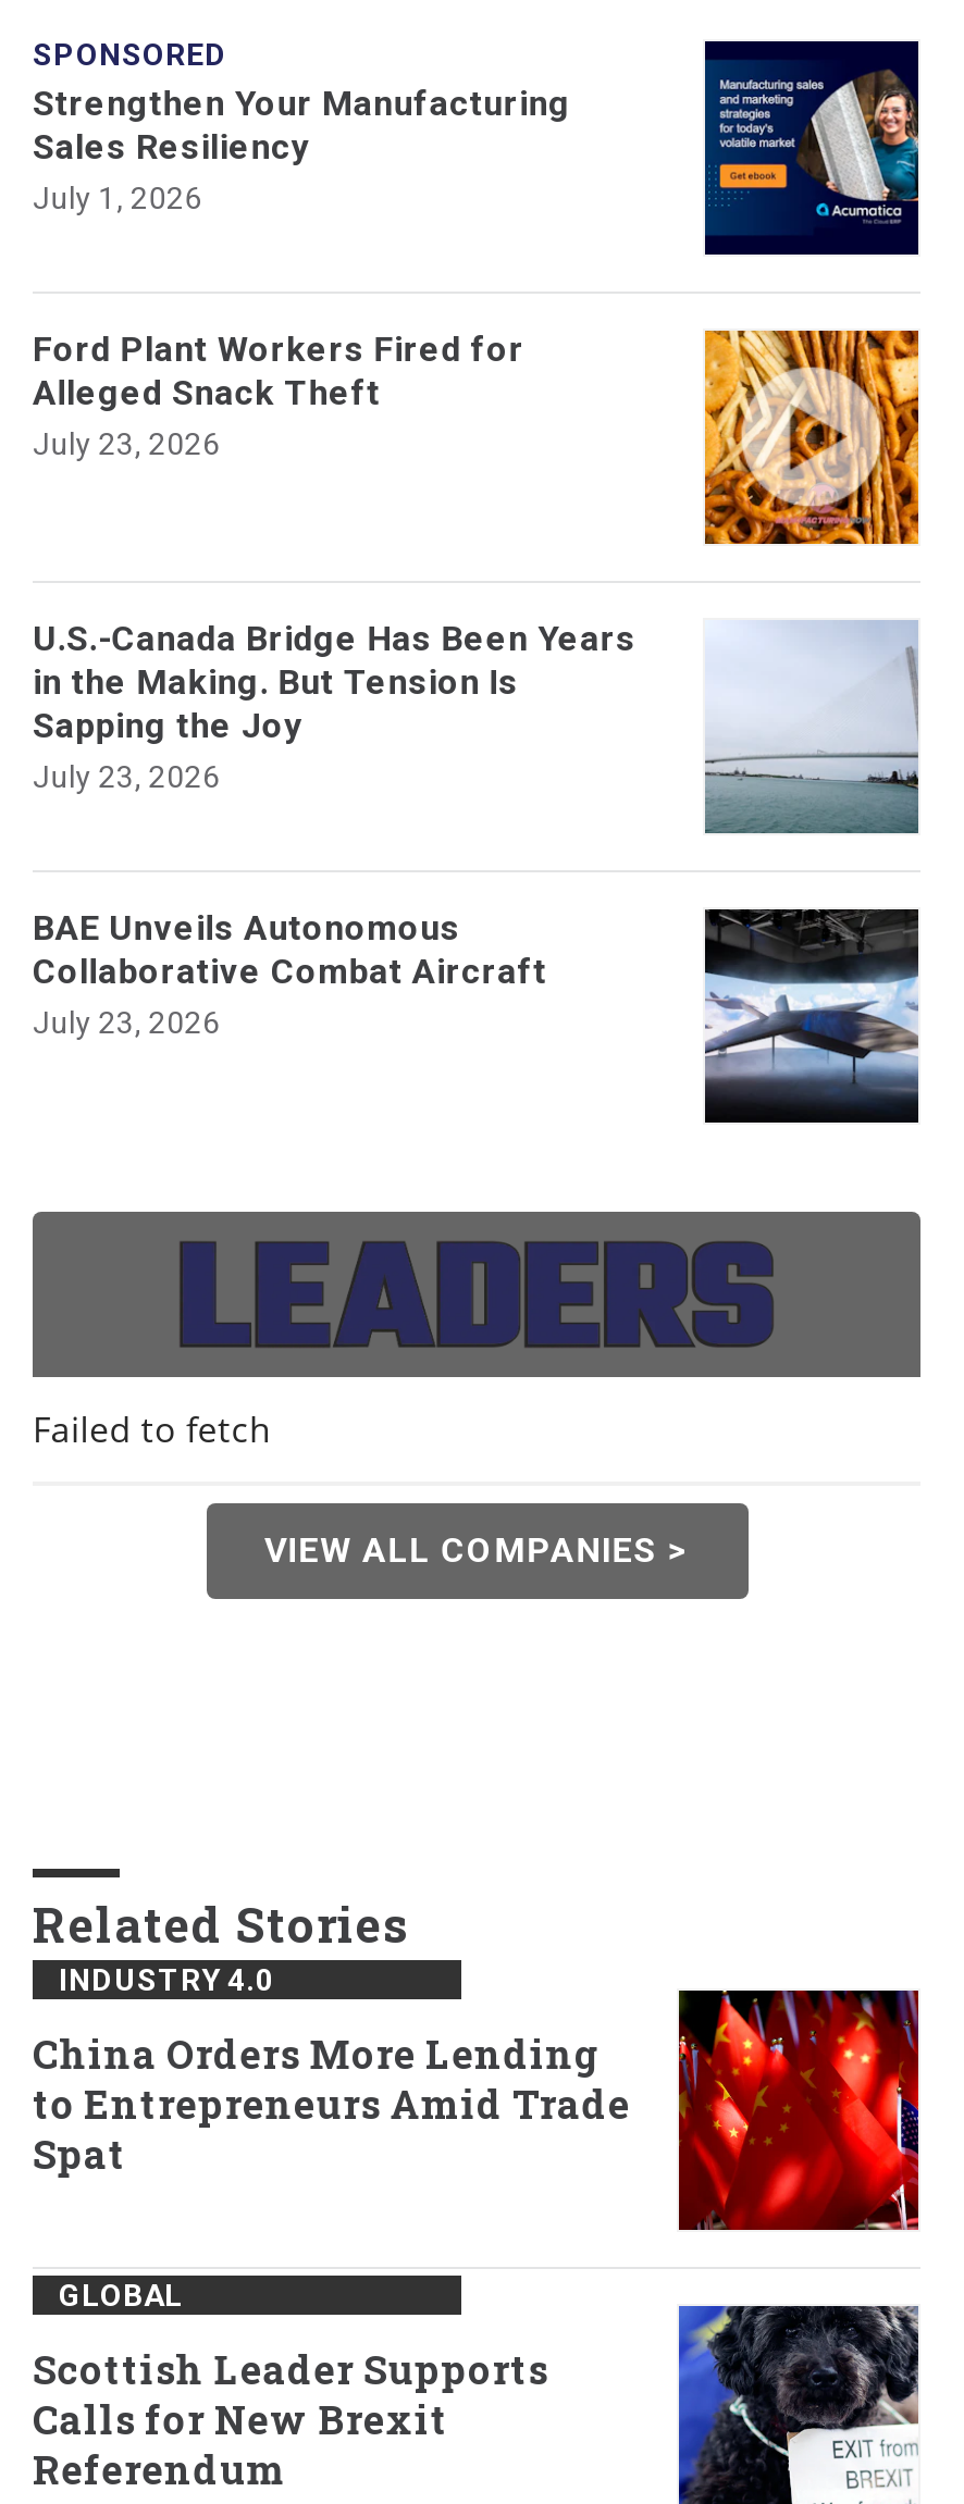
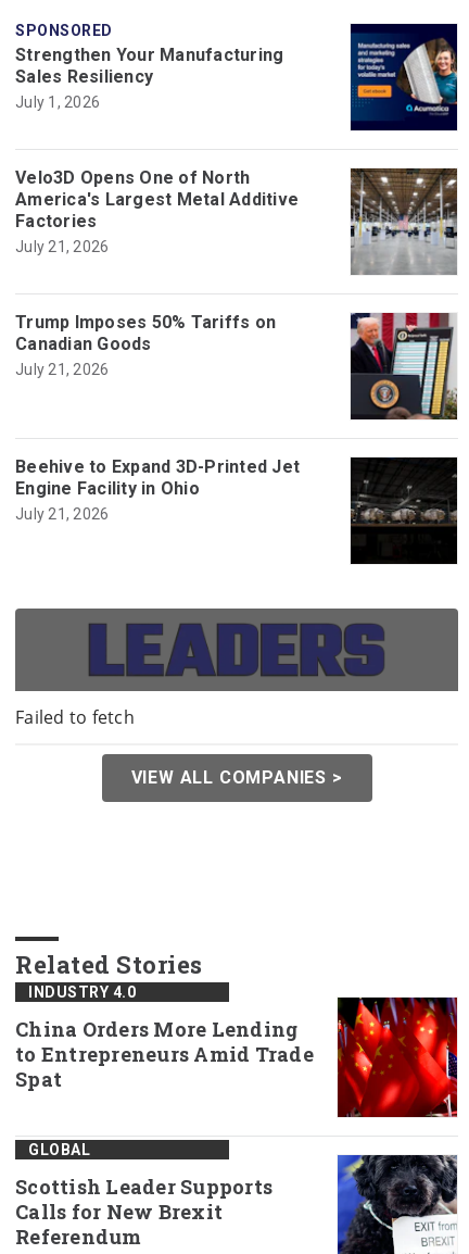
- Ford Plant Workers Fired for
- Alleged Snack Theft
- July 23, 2026
+ Velo3D Opens One of North
+ America's Largest Metal Additive
+ Factories
+ July 21, 2026

- [image]
+ [image]

- U.S.-Canada Bridge Has Been Years
- in the Making. But Tension Is
- Sapping the Joy
- July 23, 2026
+ Trump Imposes 50% Tariffs on
+ Canadian Goods
+ July 21, 2026

- [image]
+ [image]

- BAE Unveils Autonomous
- Collaborative Combat Aircraft
- July 23, 2026
+ Beehive to Expand 3D-Printed Jet
+ Engine Facility in Ohio
+ July 21, 2026

- [image]
+ [image]
